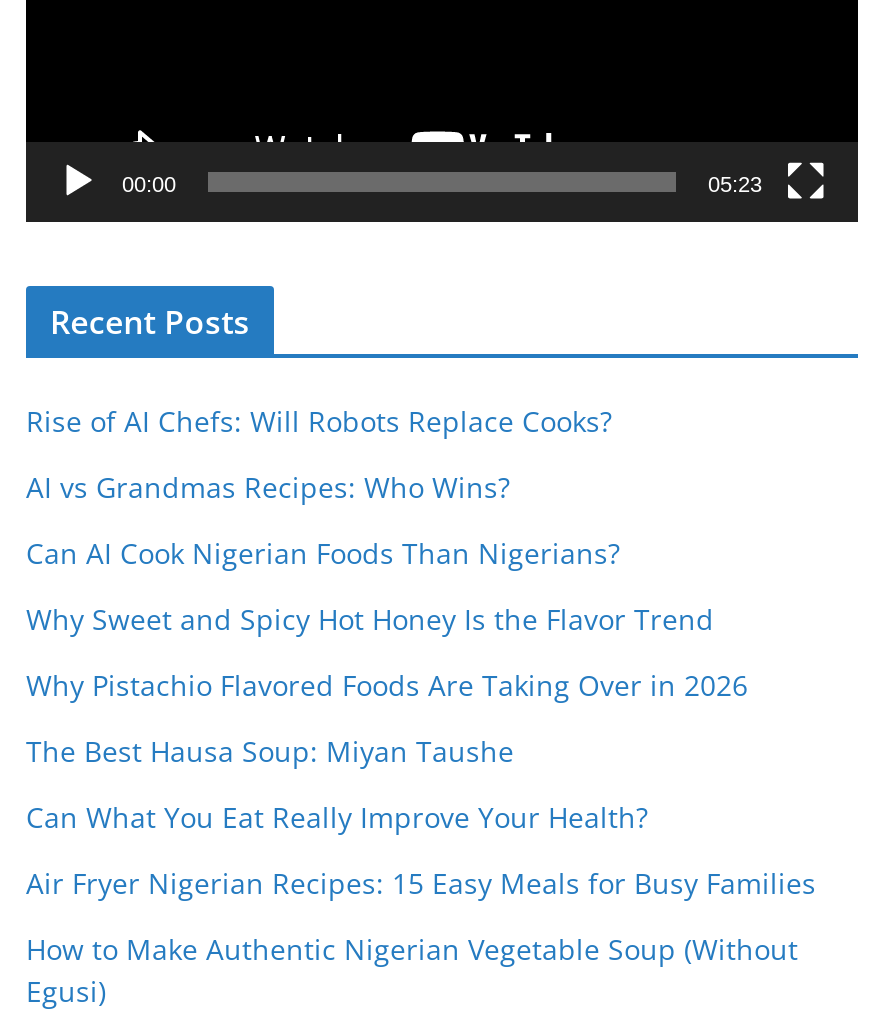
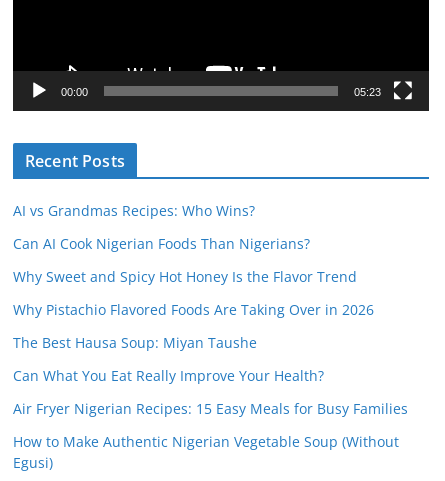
- Rise of AI Chefs: Will Robots Replace Cooks?
